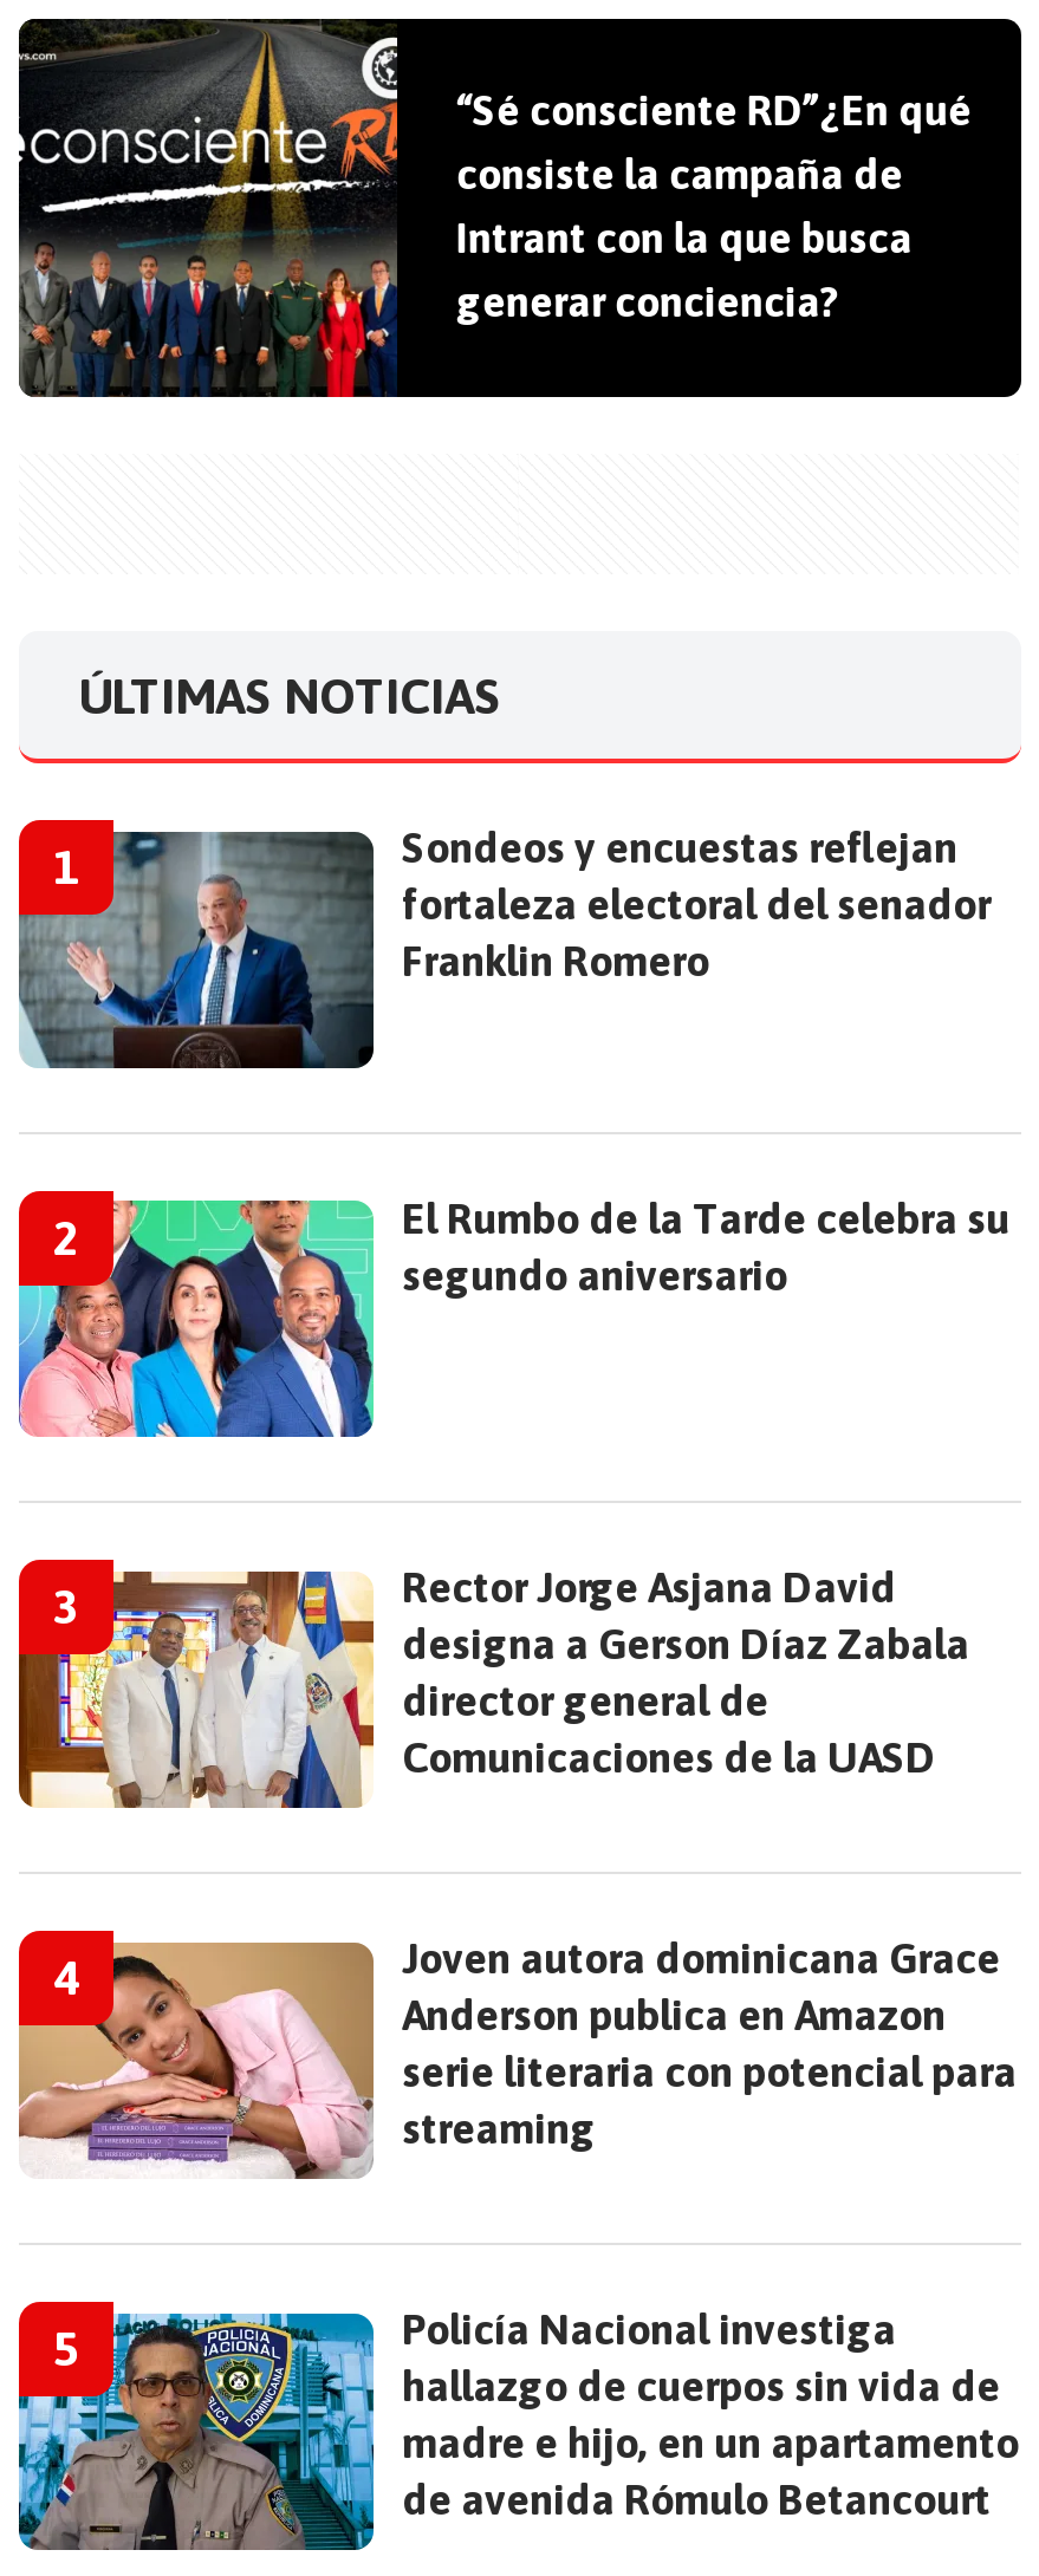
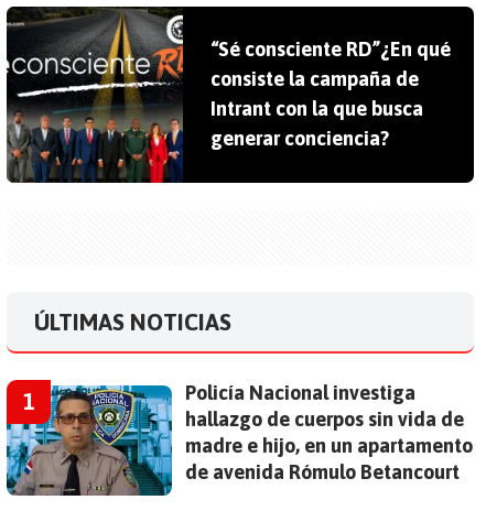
- [image]
- Sondeos y encuestas reflejan
- fortaleza electoral del senador
- Franklin Romero

- [image]
- El Rumbo de la Tarde celebra su
- segundo aniversario

- [image]
- Rector Jorge Asjana David
- designa a Gerson Díaz Zabala
- director general de
- Comunicaciones de la UASD

- [image]
- Joven autora dominicana Grace
- Anderson publica en Amazon
- serie literaria con potencial para
- streaming
